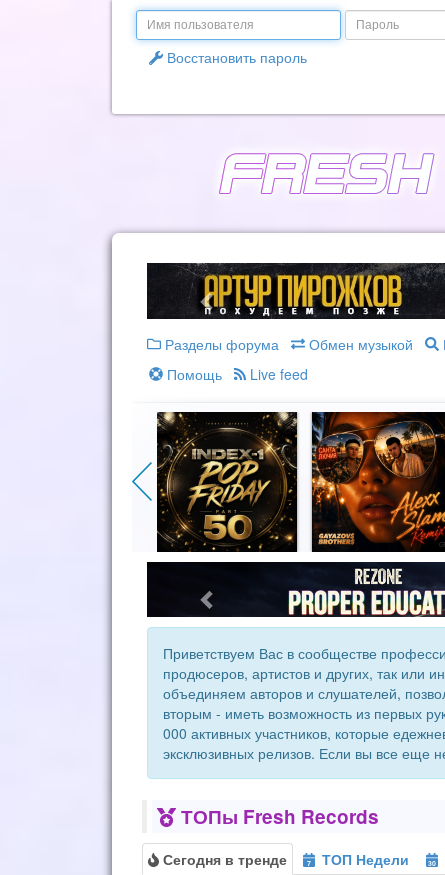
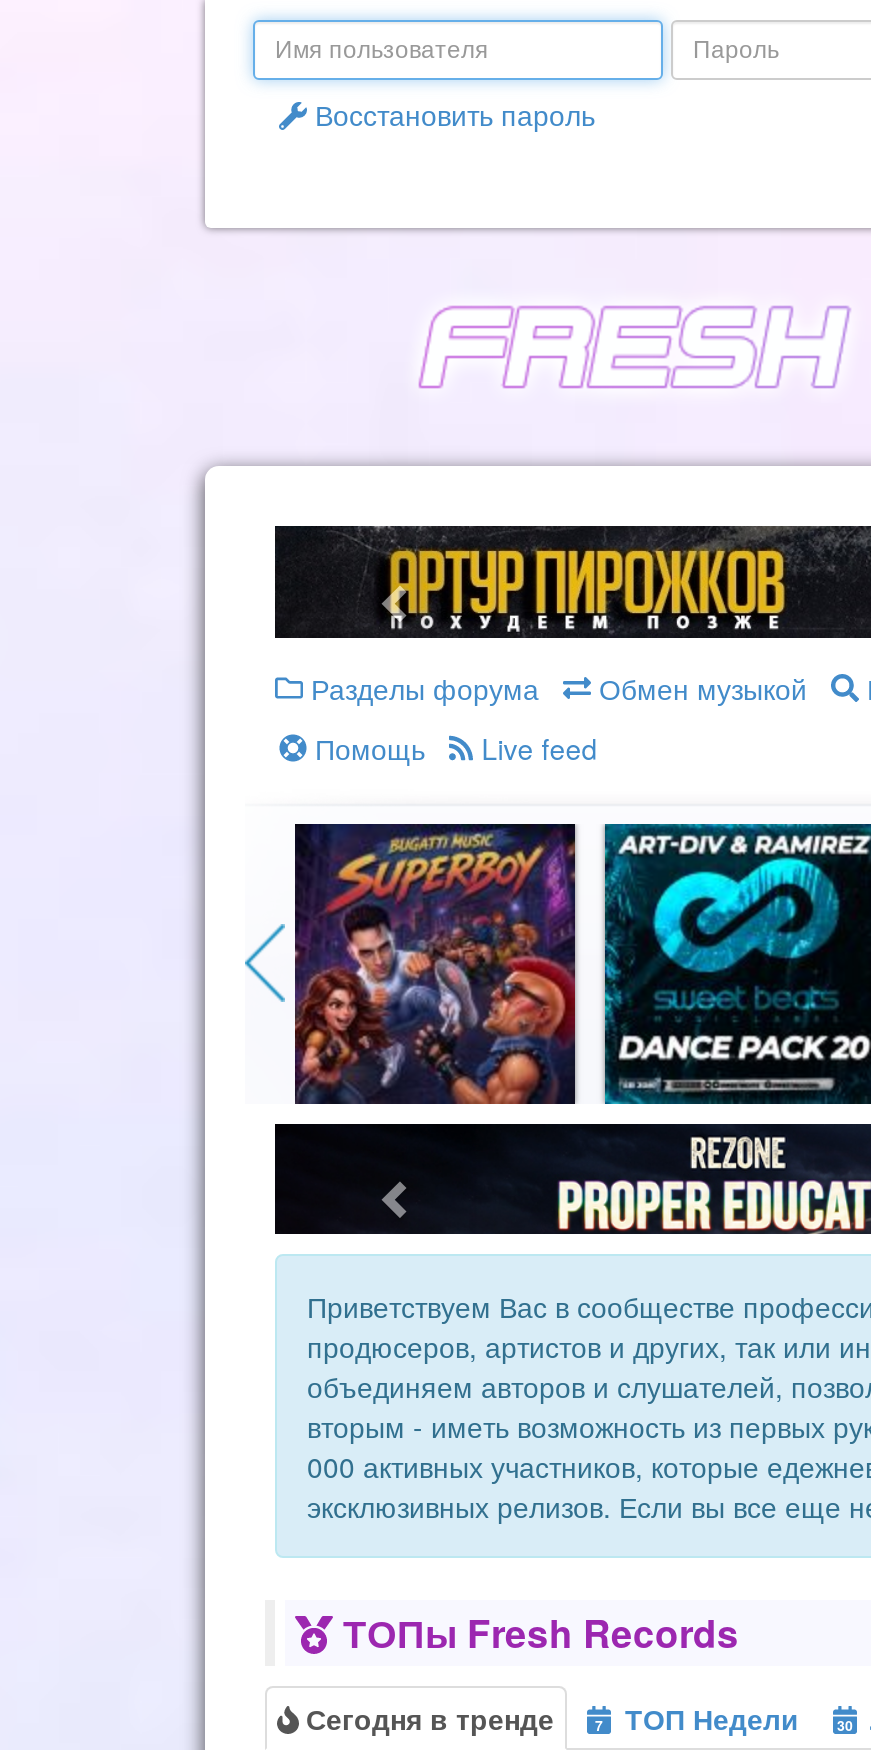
- [image]
+ [image]

- [image]
+ [image]
